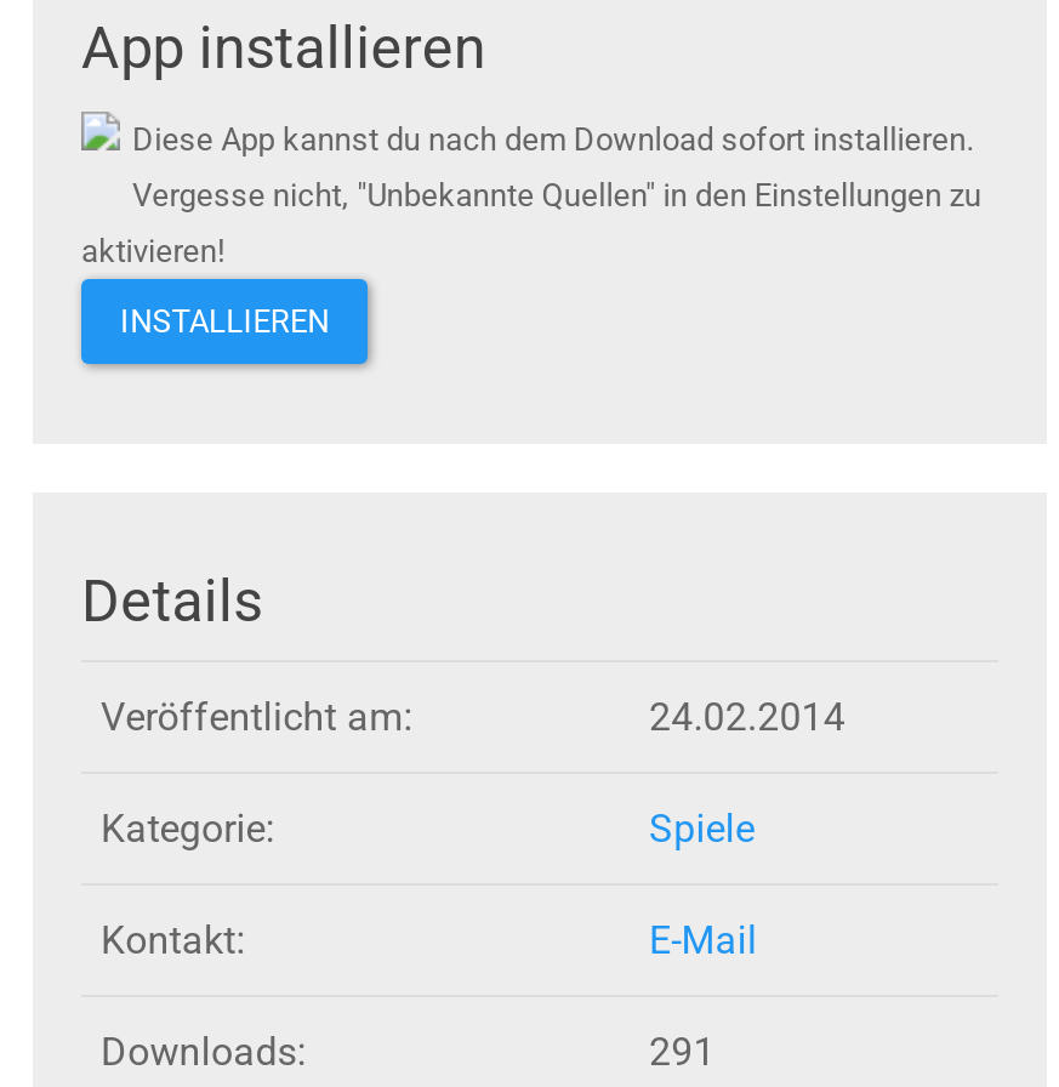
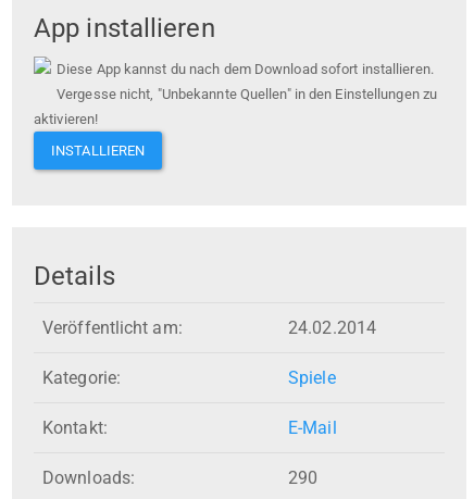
- 291
+ 290
